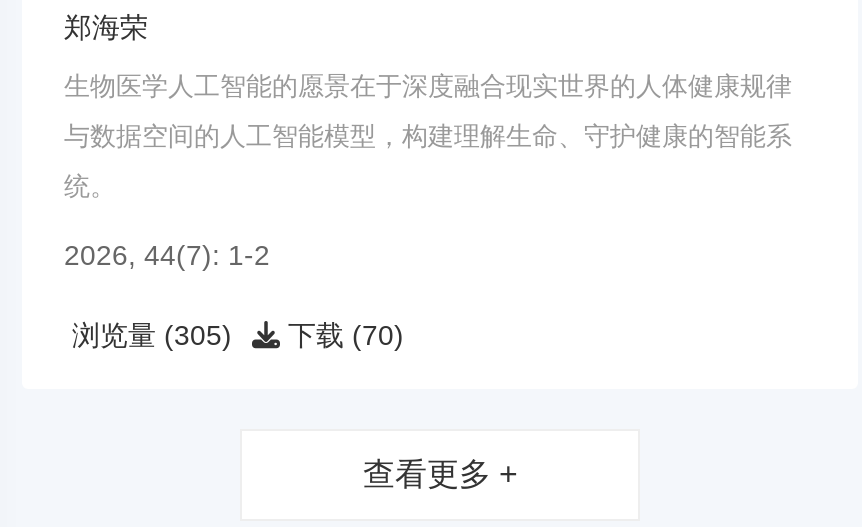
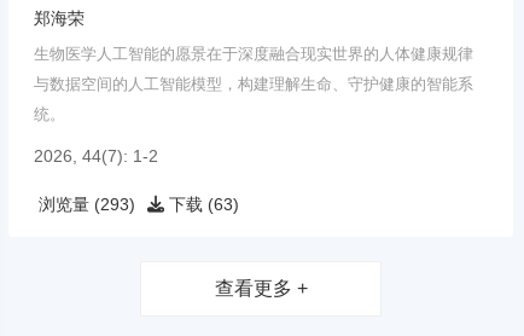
- 浏览量 (305)
+ 浏览量 (293)

- 下载 (70)
+ 下载 (63)
